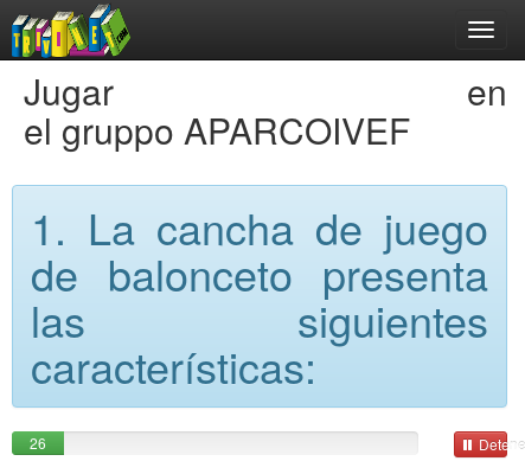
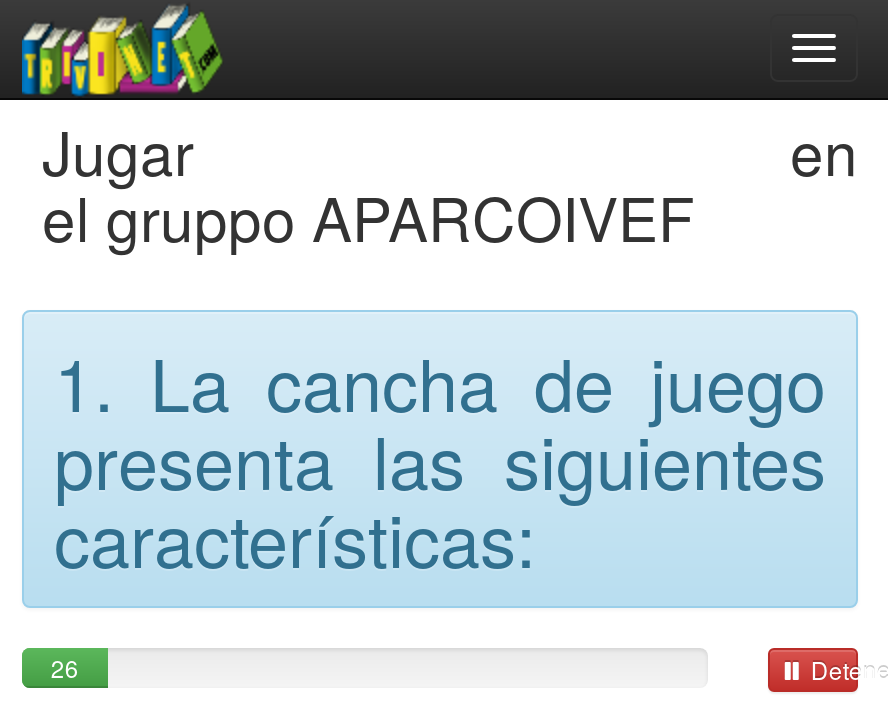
- de balonceto presenta
- las siguientes
+ presenta las siguientes
